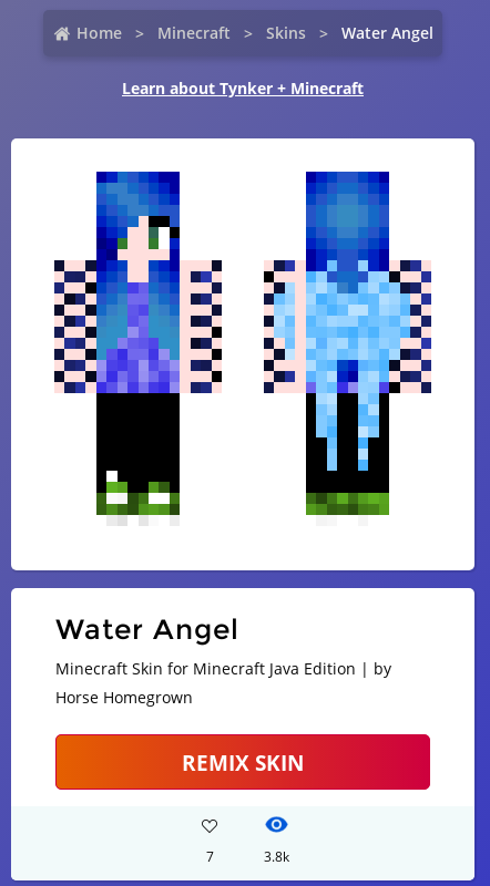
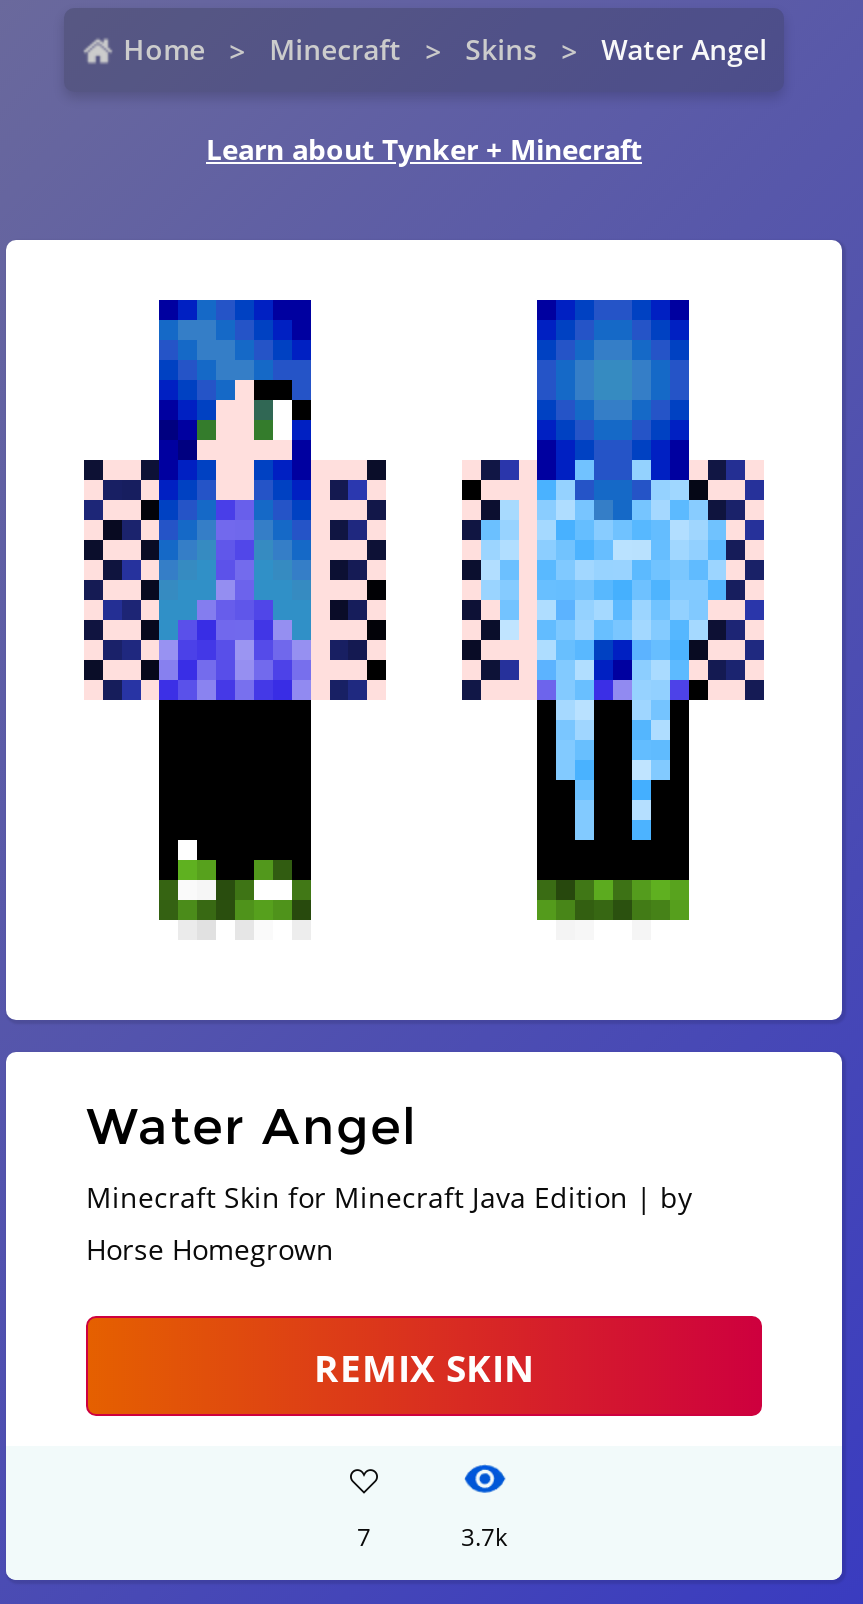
- 3.8k
+ 3.7k
